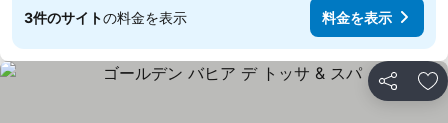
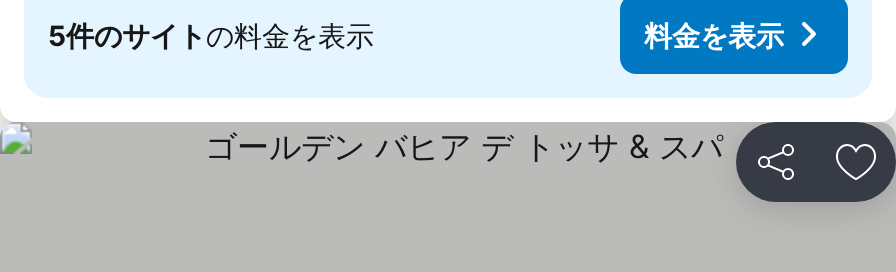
- 3件のサイトの料金を表示
+ 5件のサイトの料金を表示
